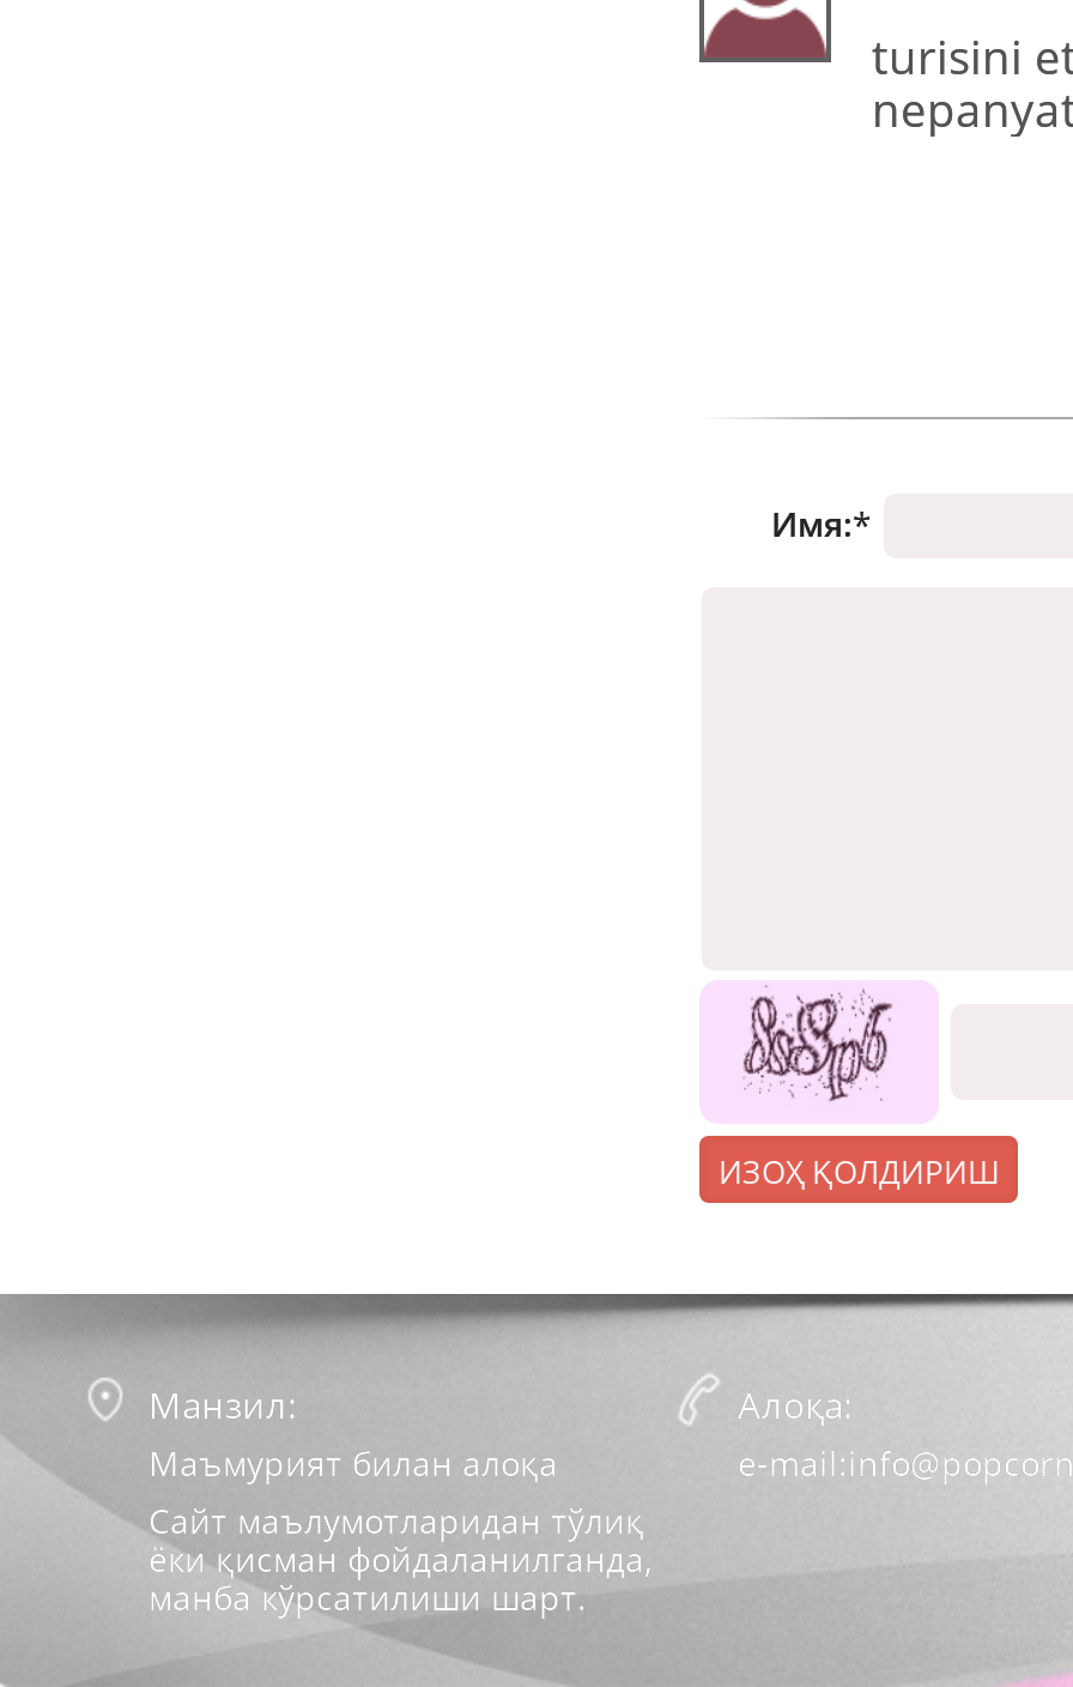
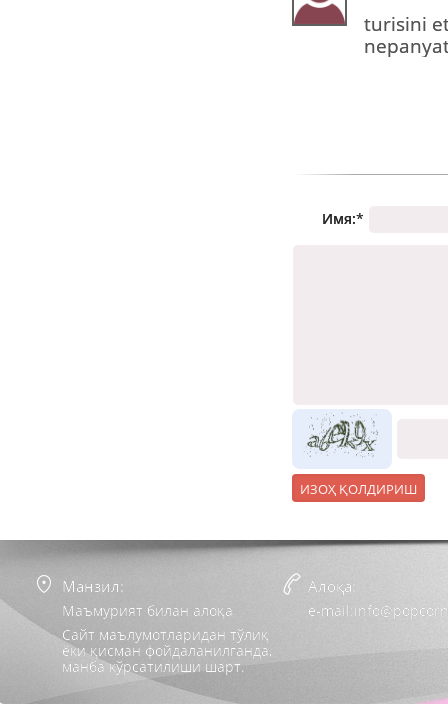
- [image]
+ [image]
